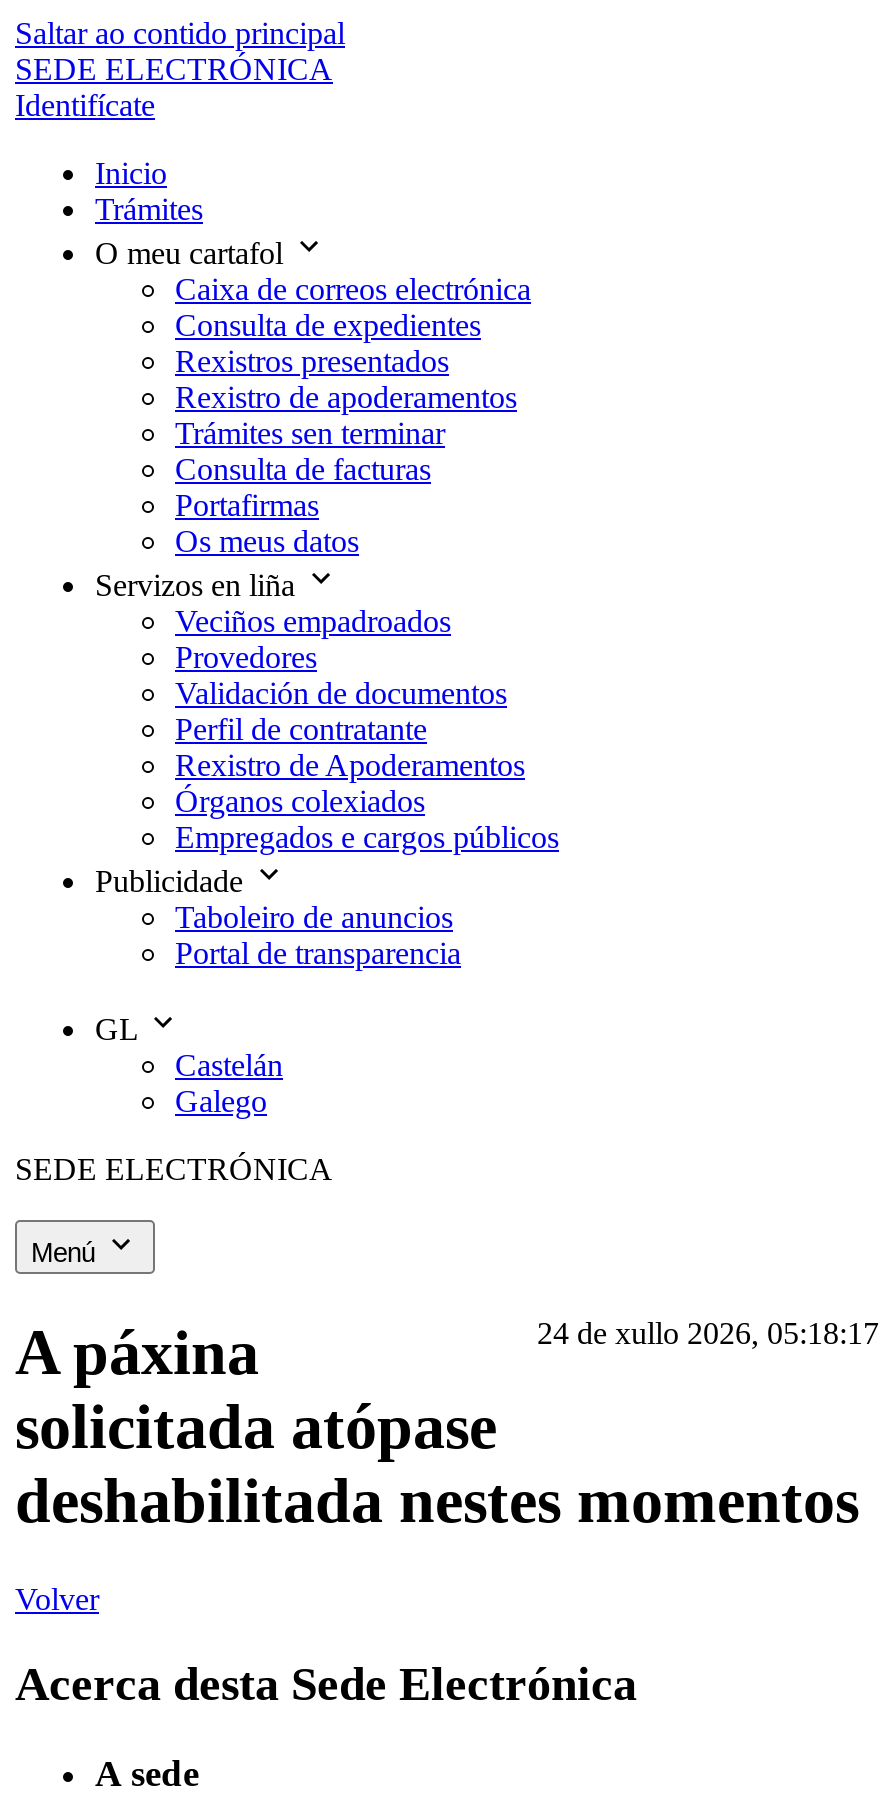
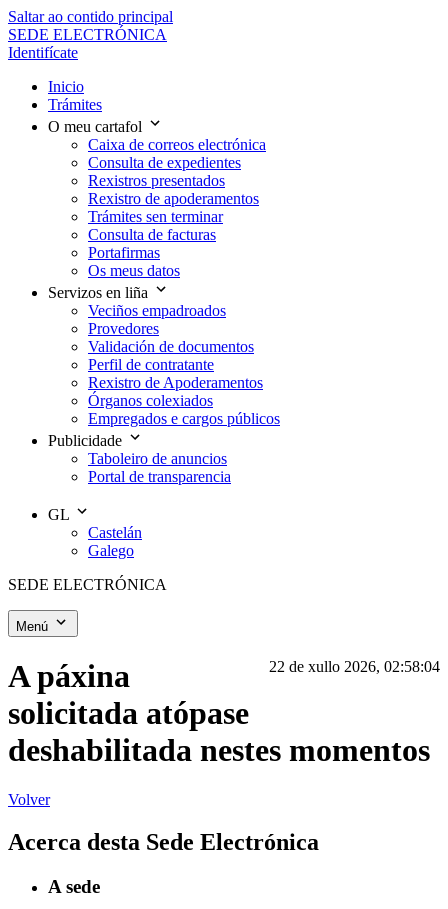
- 24 de xullo 2026, 05:18:17
+ 22 de xullo 2026, 02:58:04
